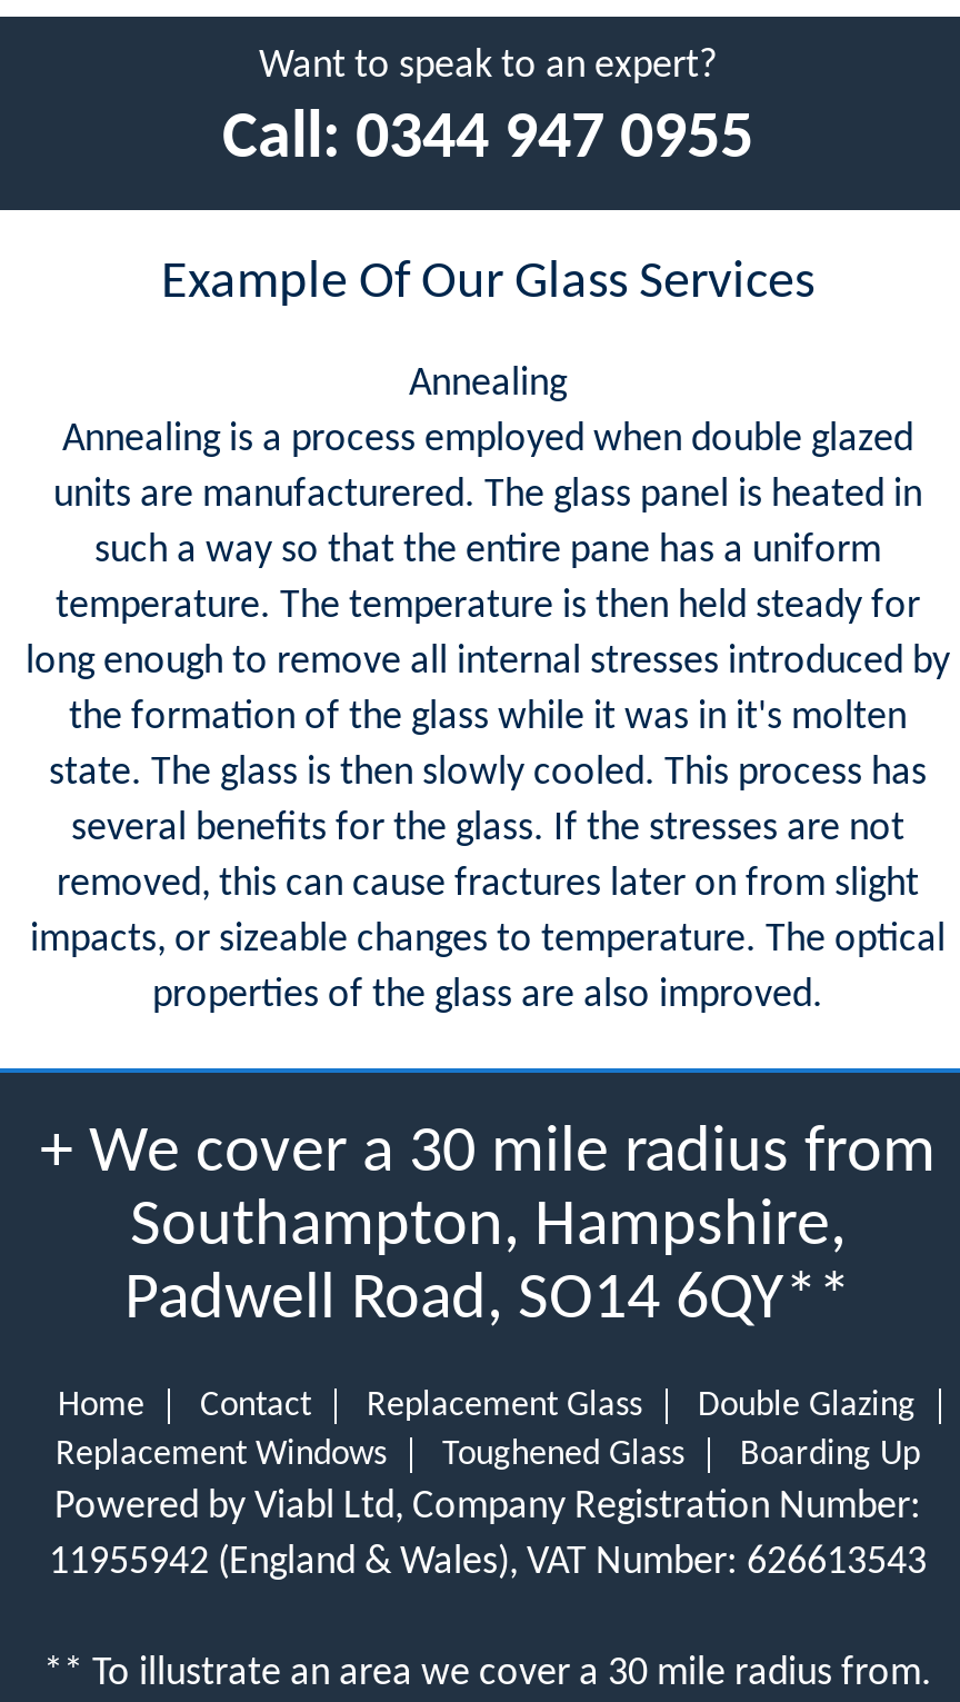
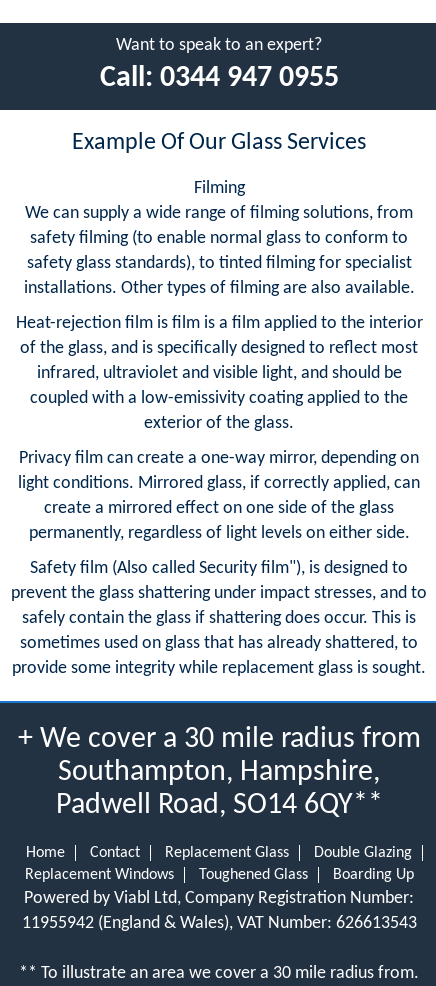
- Annealing
- Annealing is a process employed when double glazed
- units are manufacturered. The glass panel is heated in
- such a way so that the entire pane has a uniform
- temperature. The temperature is then held steady for
- long enough to remove all internal stresses introduced by
- the formation of the glass while it was in it's molten
- state. The glass is then slowly cooled. This process has
- several benefits for the glass. If the stresses are not
- removed, this can cause fractures later on from slight
- impacts, or sizeable changes to temperature. The optical
- properties of the glass are also improved.
+ Filming
+ We can supply a wide range of filming solutions, from
+ safety filming (to enable normal glass to conform to
+ safety glass standards), to tinted filming for specialist
+ installations. Other types of filming are also available.
+ Heat-rejection film is film is a film applied to the interior
+ of the glass, and is specifically designed to reflect most
+ infrared, ultraviolet and visible light, and should be
+ coupled with a low-emissivity coating applied to the
+ exterior of the glass.
+ Privacy film can create a one-way mirror, depending on
+ light conditions. Mirrored glass, if correctly applied, can
+ create a mirrored effect on one side of the glass
+ permanently, regardless of light levels on either side.
+ Safety film (Also called Security film"), is designed to
+ prevent the glass shattering under impact stresses, and to
+ safely contain the glass if shattering does occur. This is
+ sometimes used on glass that has already shattered, to
+ provide some integrity while replacement glass is sought.
